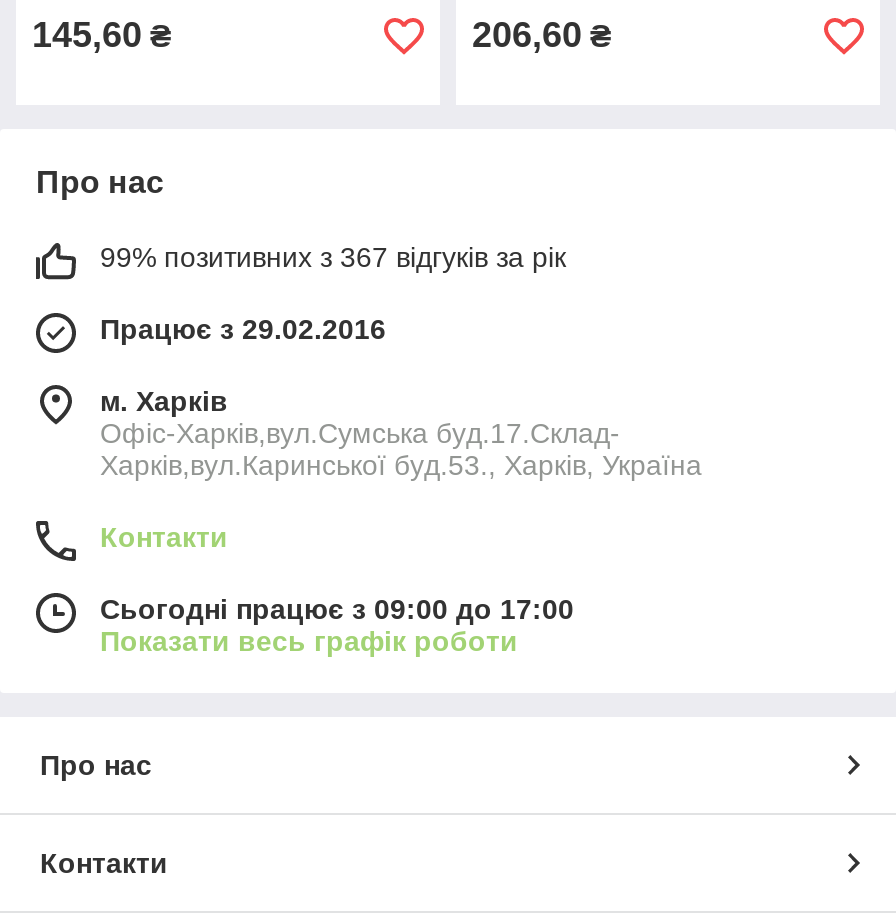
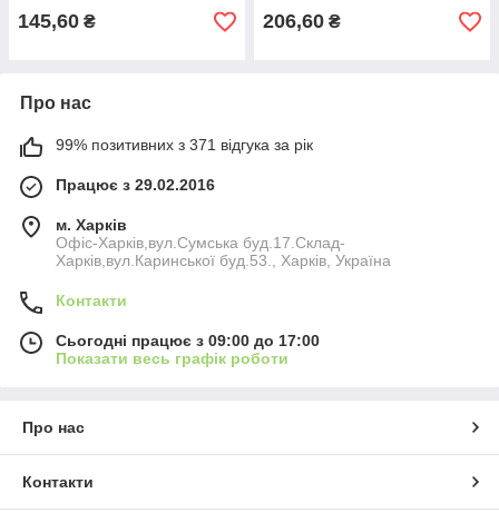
- 99% позитивних з 367 відгуків за рік
+ 99% позитивних з 371 відгука за рік
